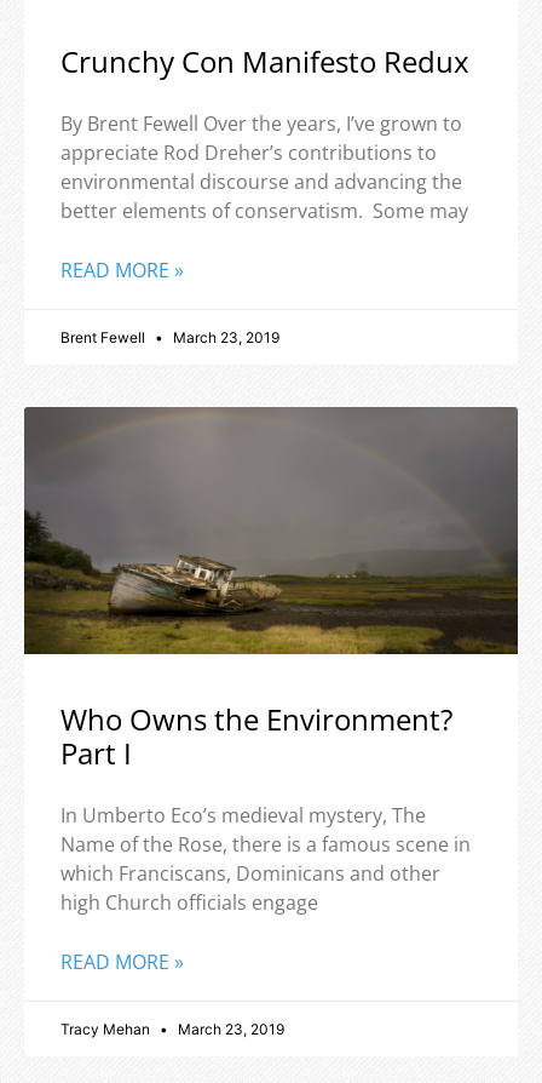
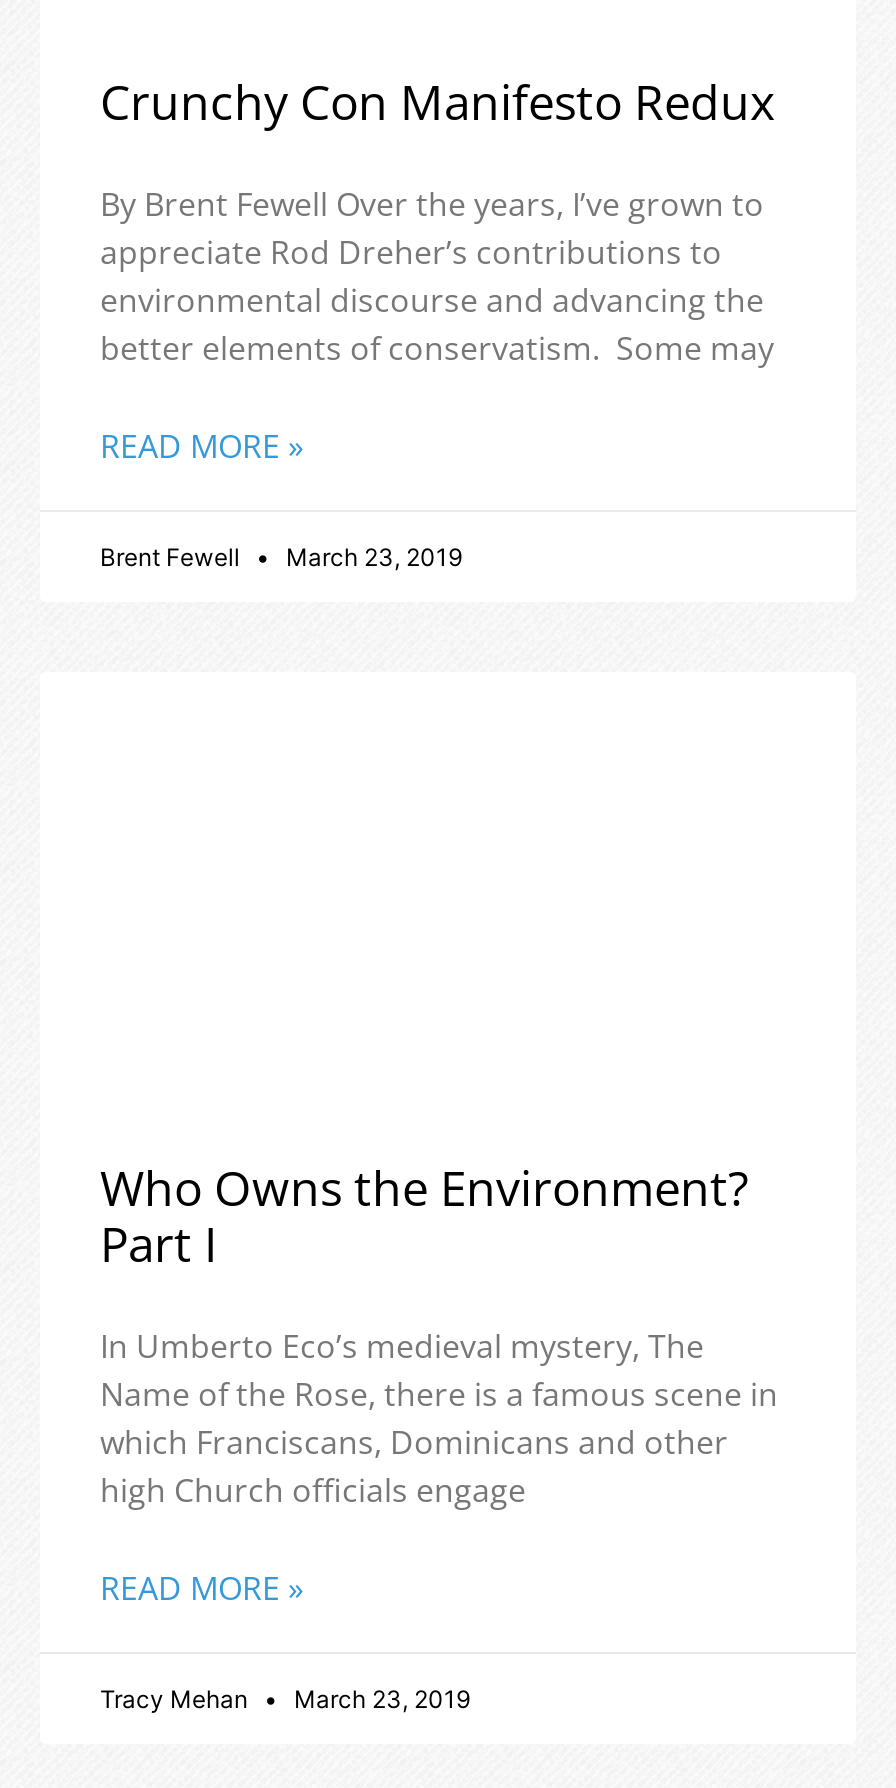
- [image]
